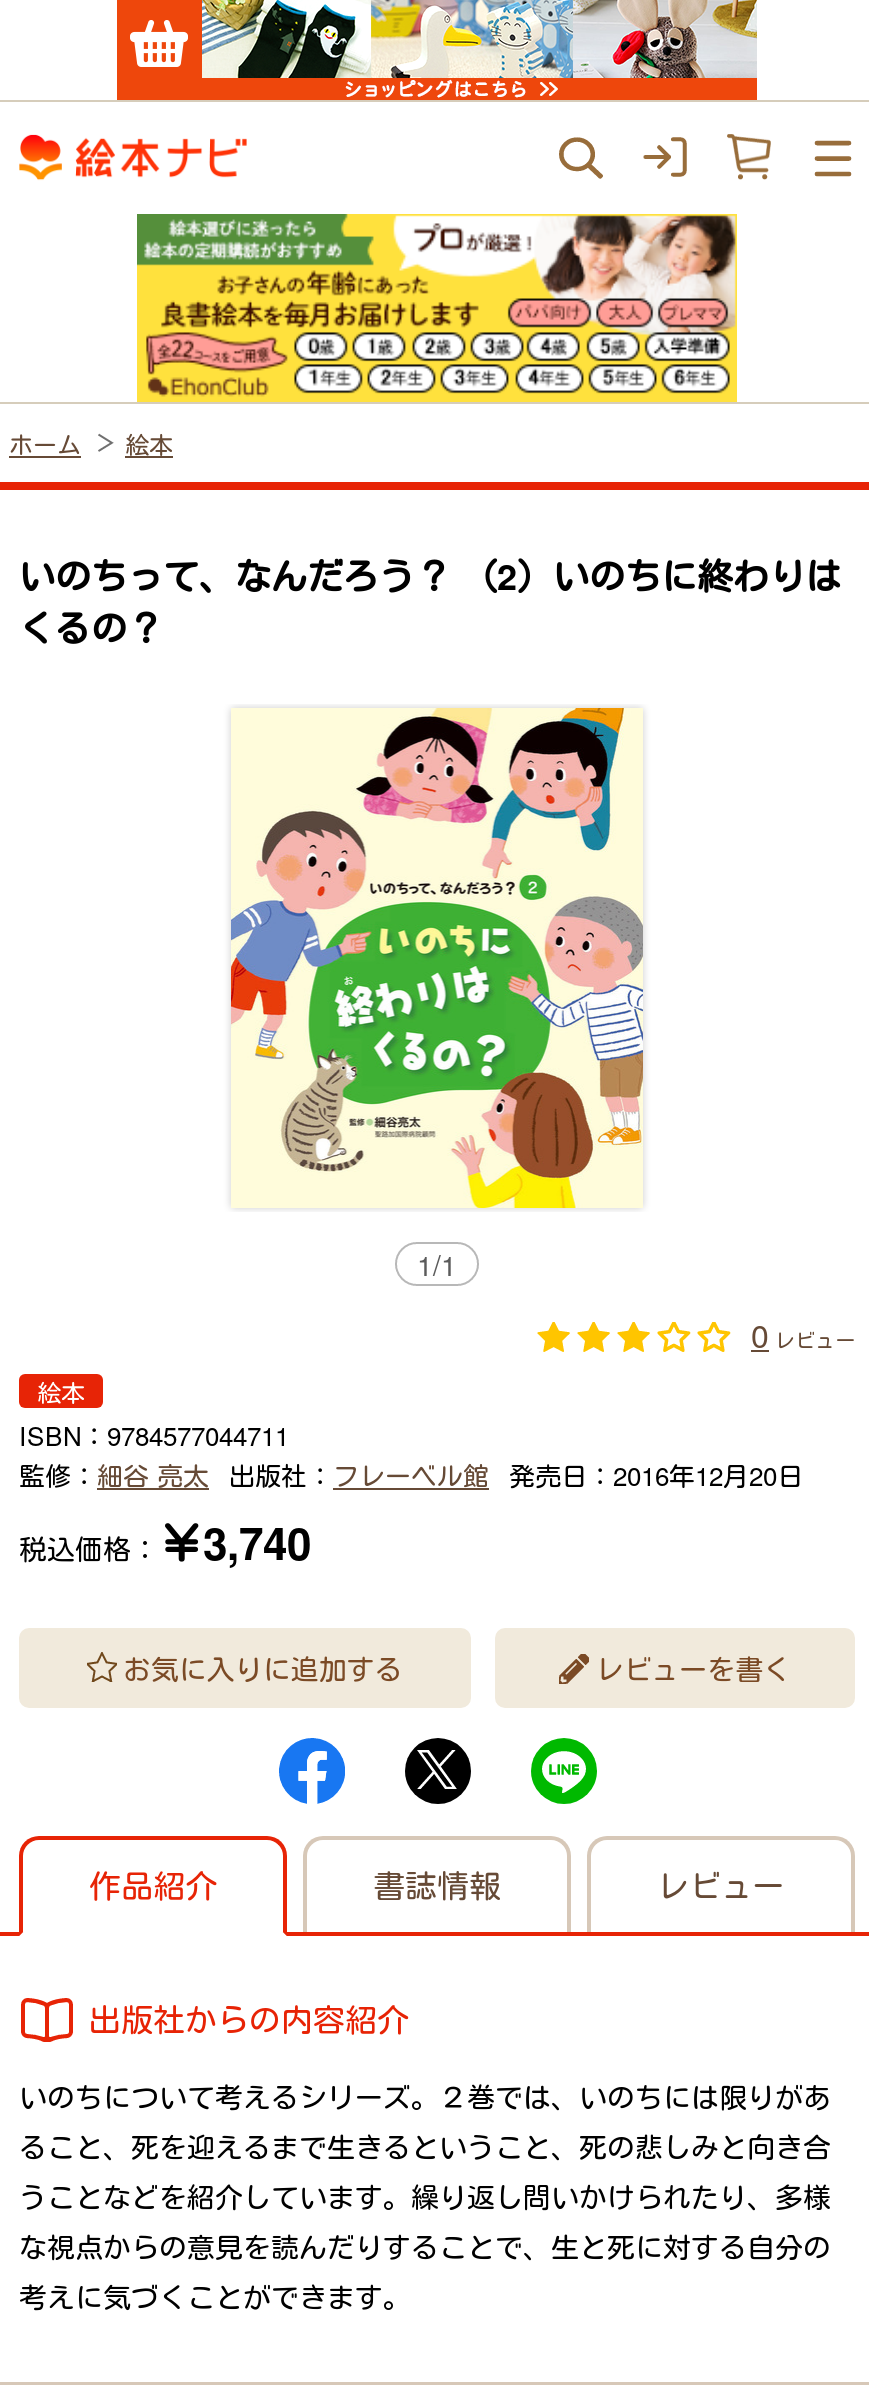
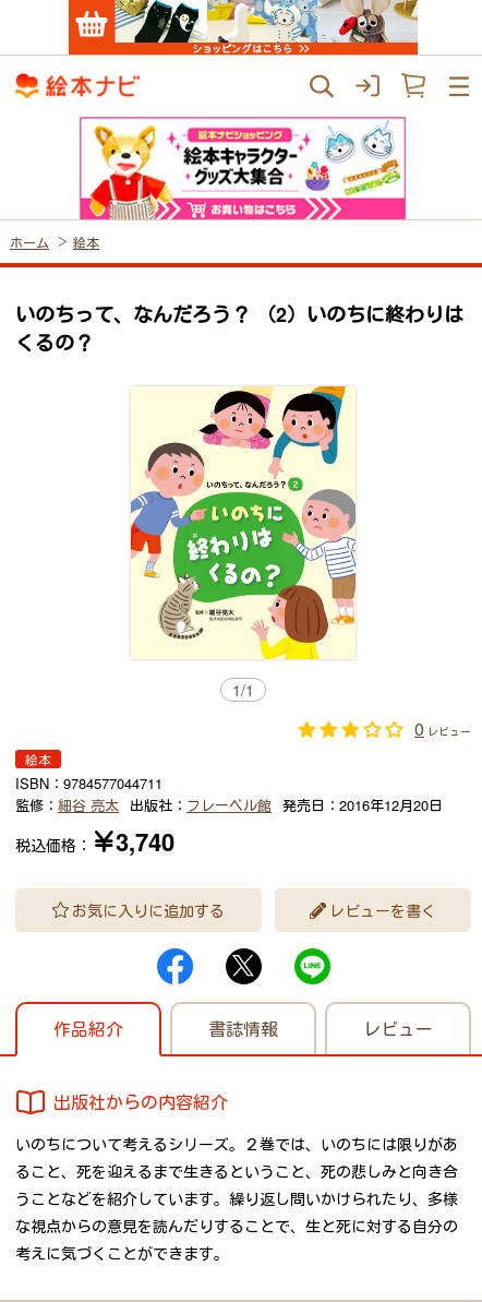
- [image]
+ [image]
